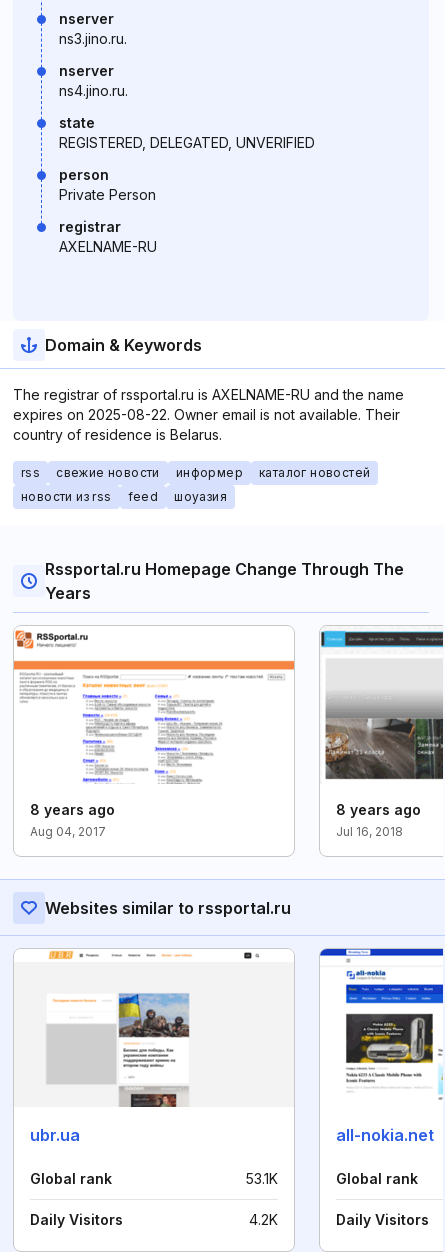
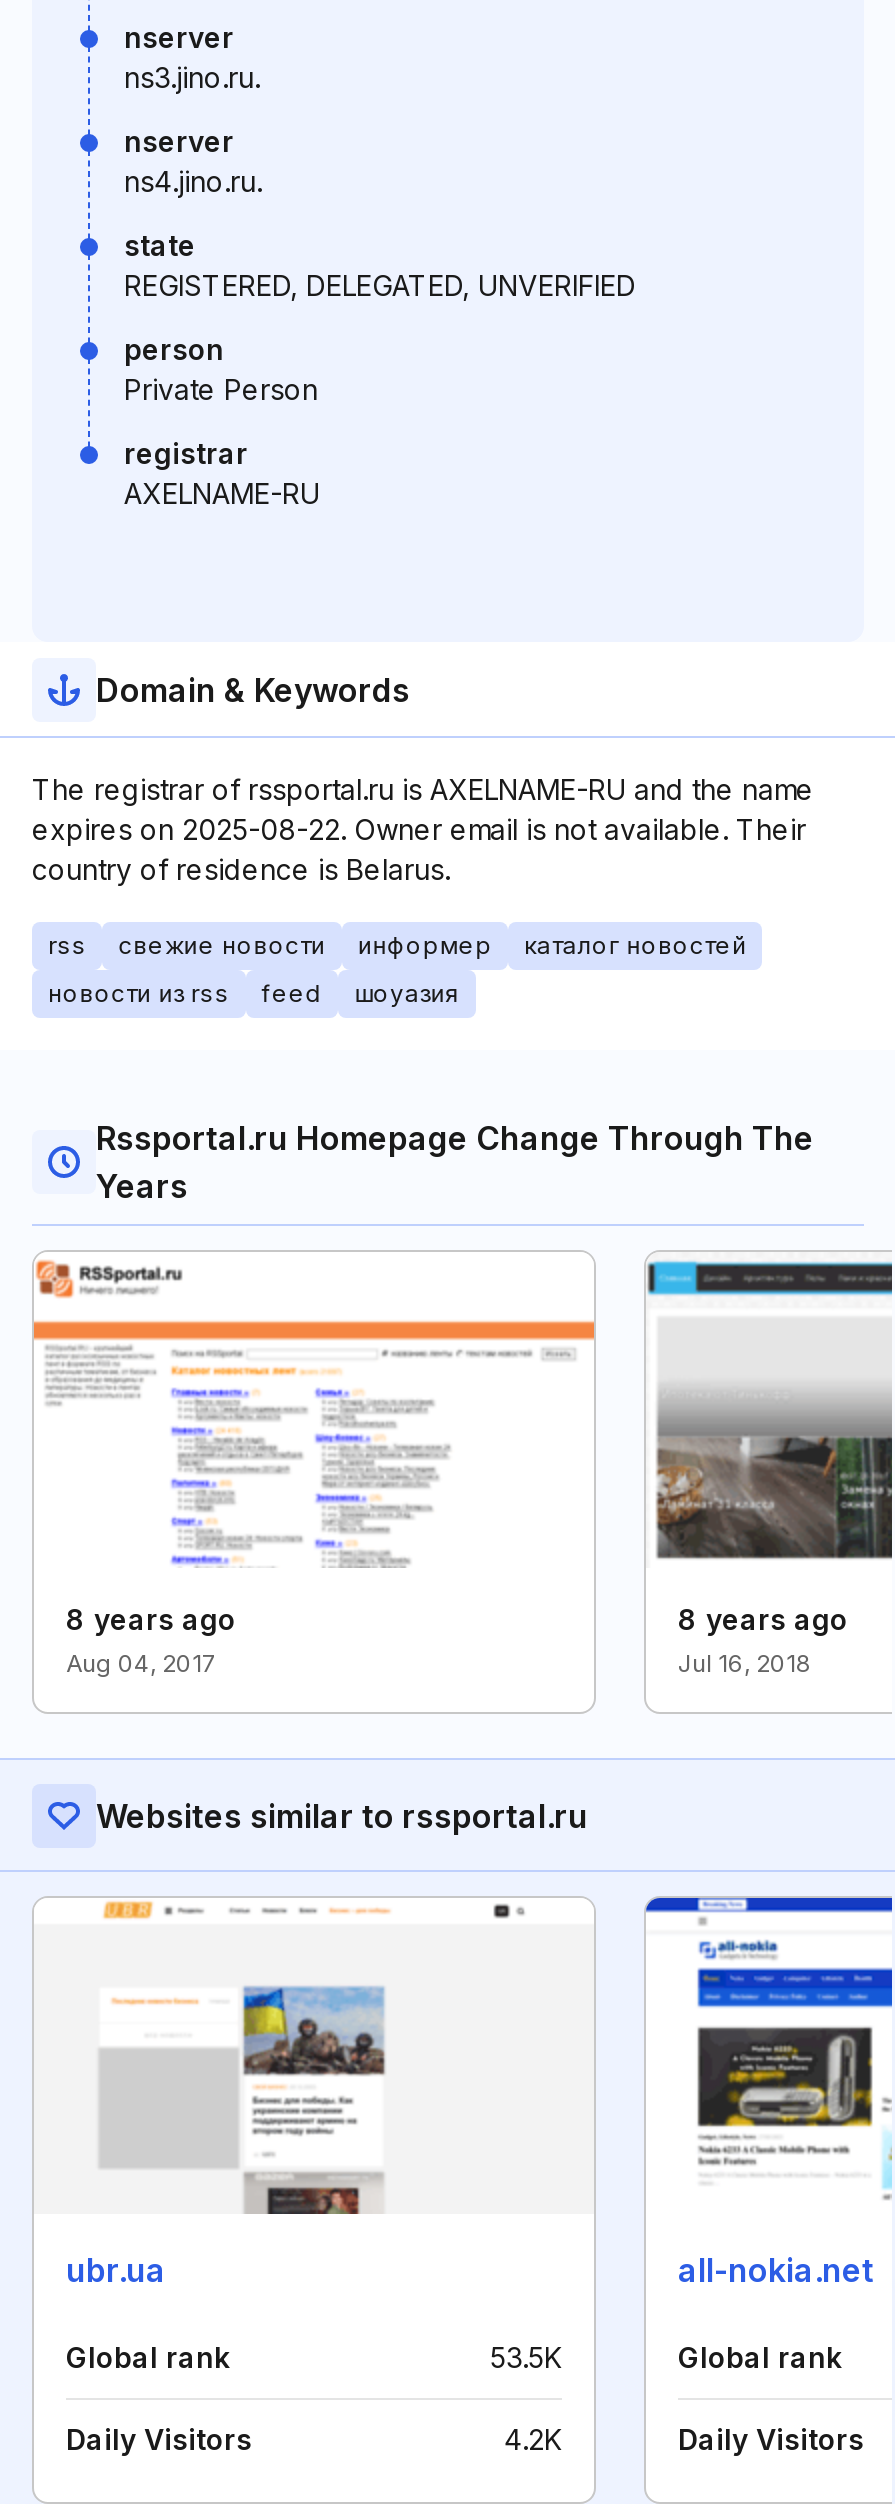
- 53.1K
+ 53.5K
